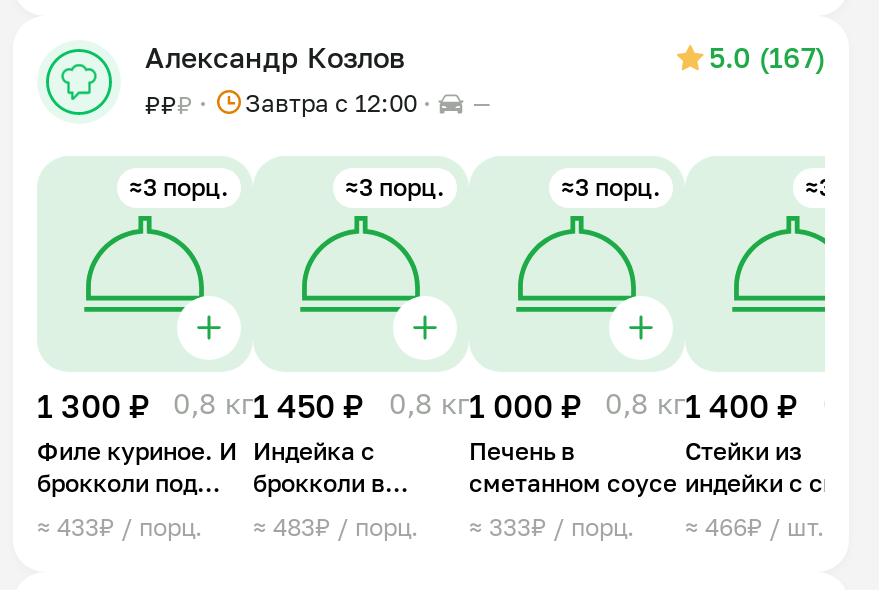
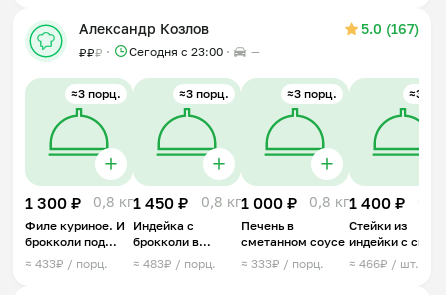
- Завтра c 12:00
+ Сегодня с 23:00
